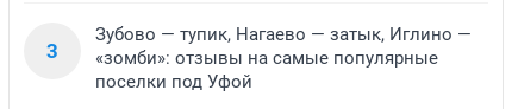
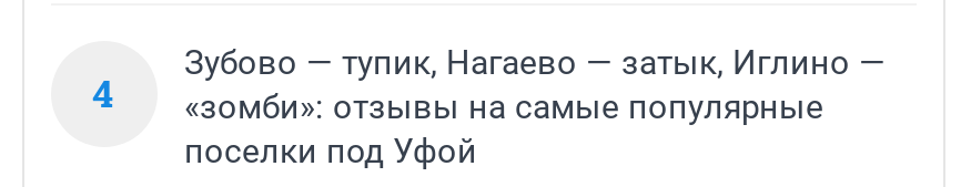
- 3 «зомби»: отзывы на самые популярные
+ 4 «зомби»: отзывы на самые популярные
